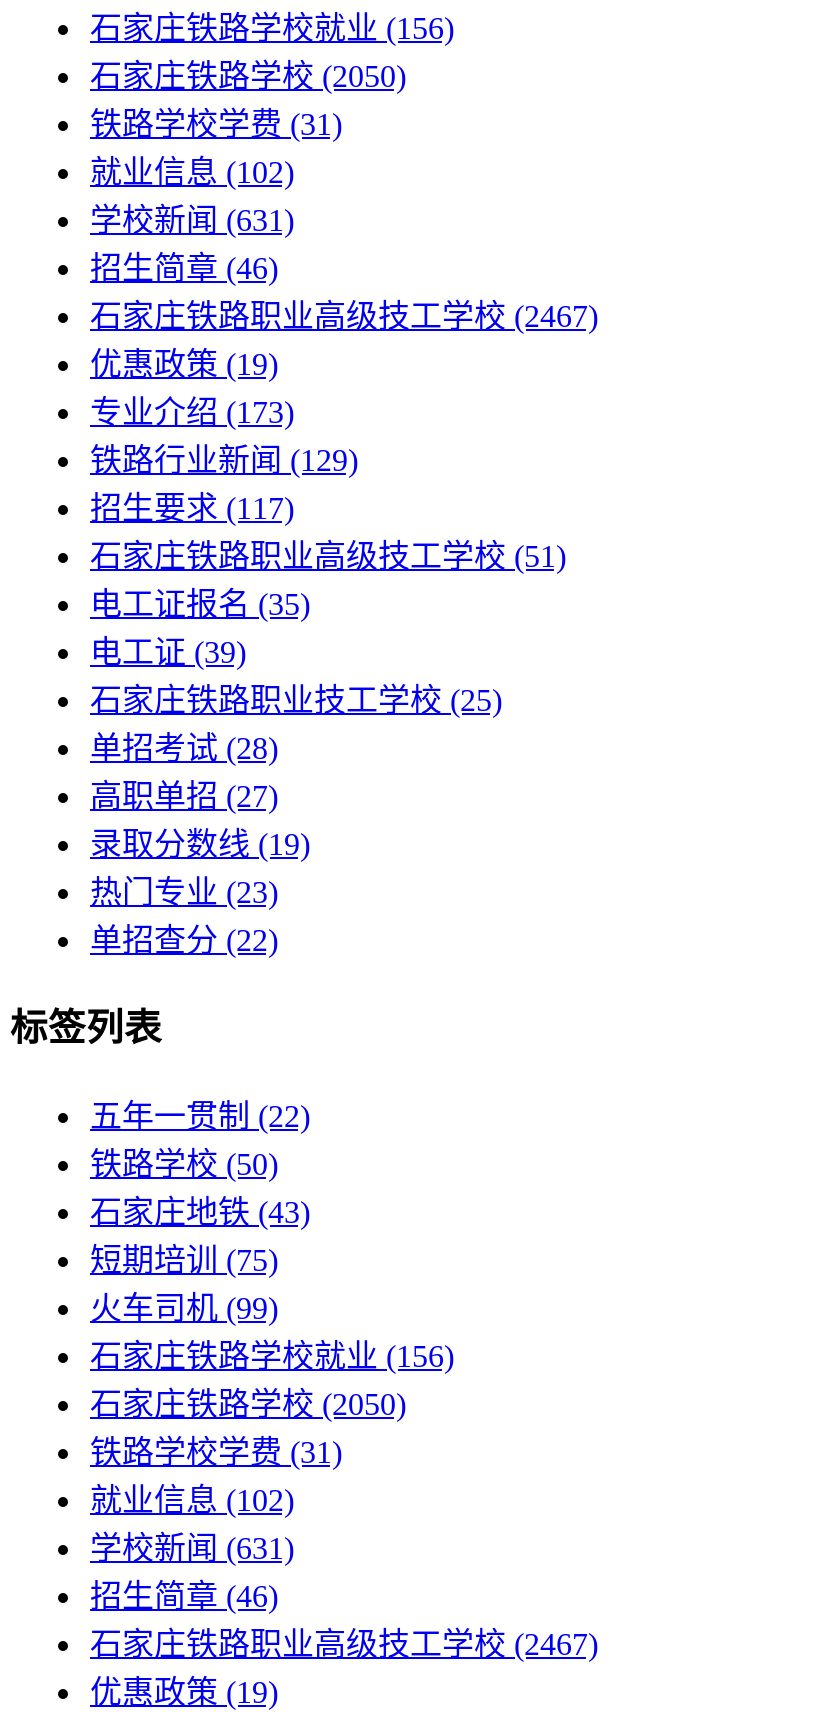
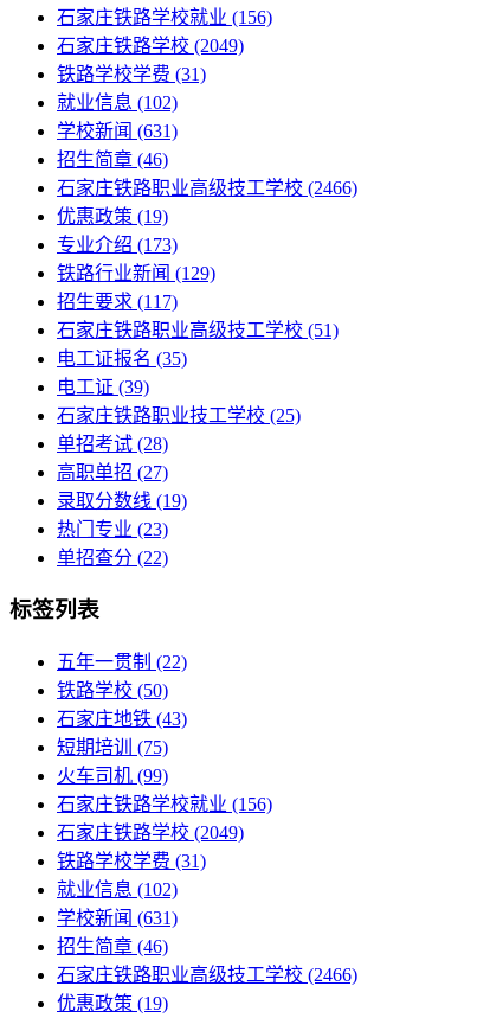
- 石家庄铁路学校(2050)
+ 石家庄铁路学校(2049)

- 石家庄铁路职业高级技工学校(2467)
+ 石家庄铁路职业高级技工学校(2466)

- 石家庄铁路学校(2050)
+ 石家庄铁路学校(2049)

- 石家庄铁路职业高级技工学校(2467)
+ 石家庄铁路职业高级技工学校(2466)
